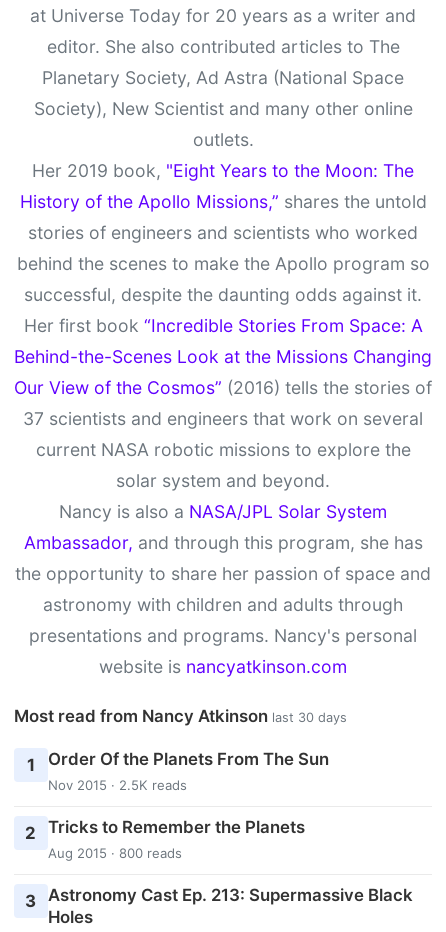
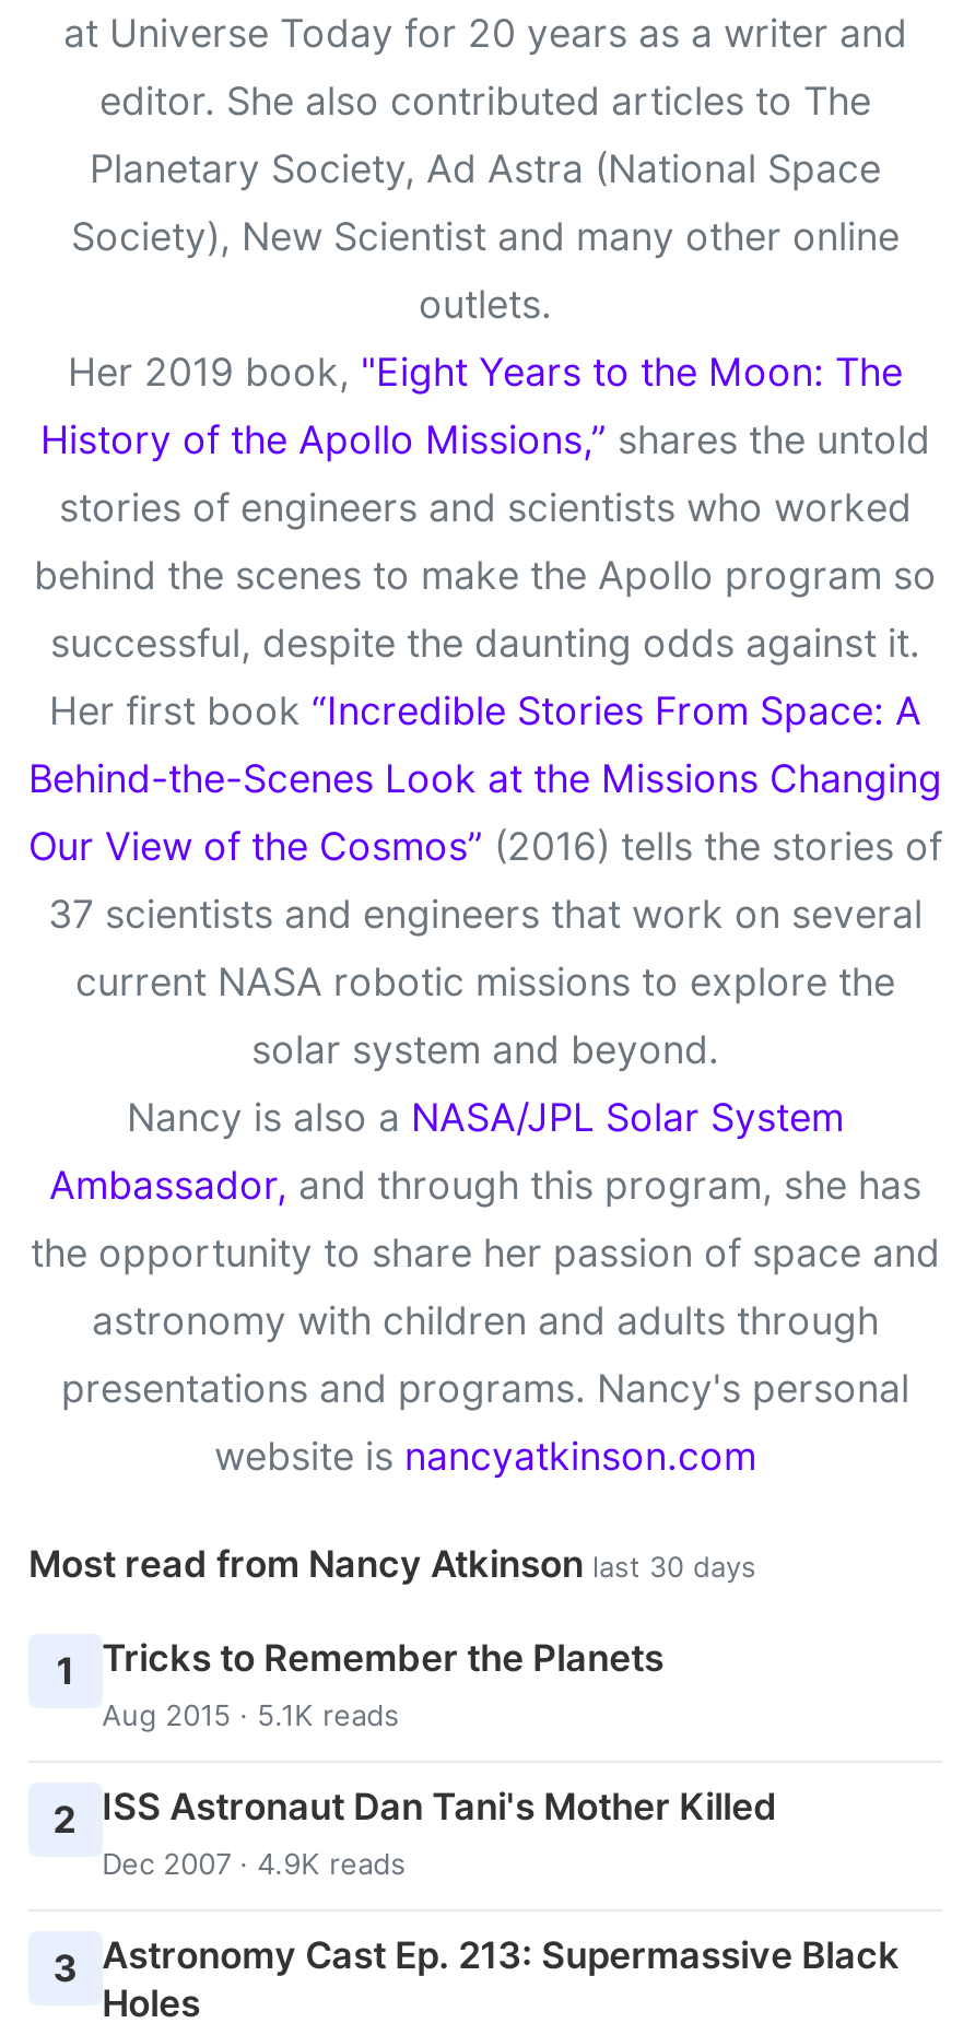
- Order Of the Planets From The Sun
- Nov 2015 · 2.5K reads
+ Tricks to Remember the Planets
+ Aug 2015 · 5.1K reads

- 2 Tricks to Remember the Planets
- Aug 2015 · 800 reads
+ 2 ISS Astronaut Dan Tani's Mother Killed
+ Dec 2007 · 4.9K reads
